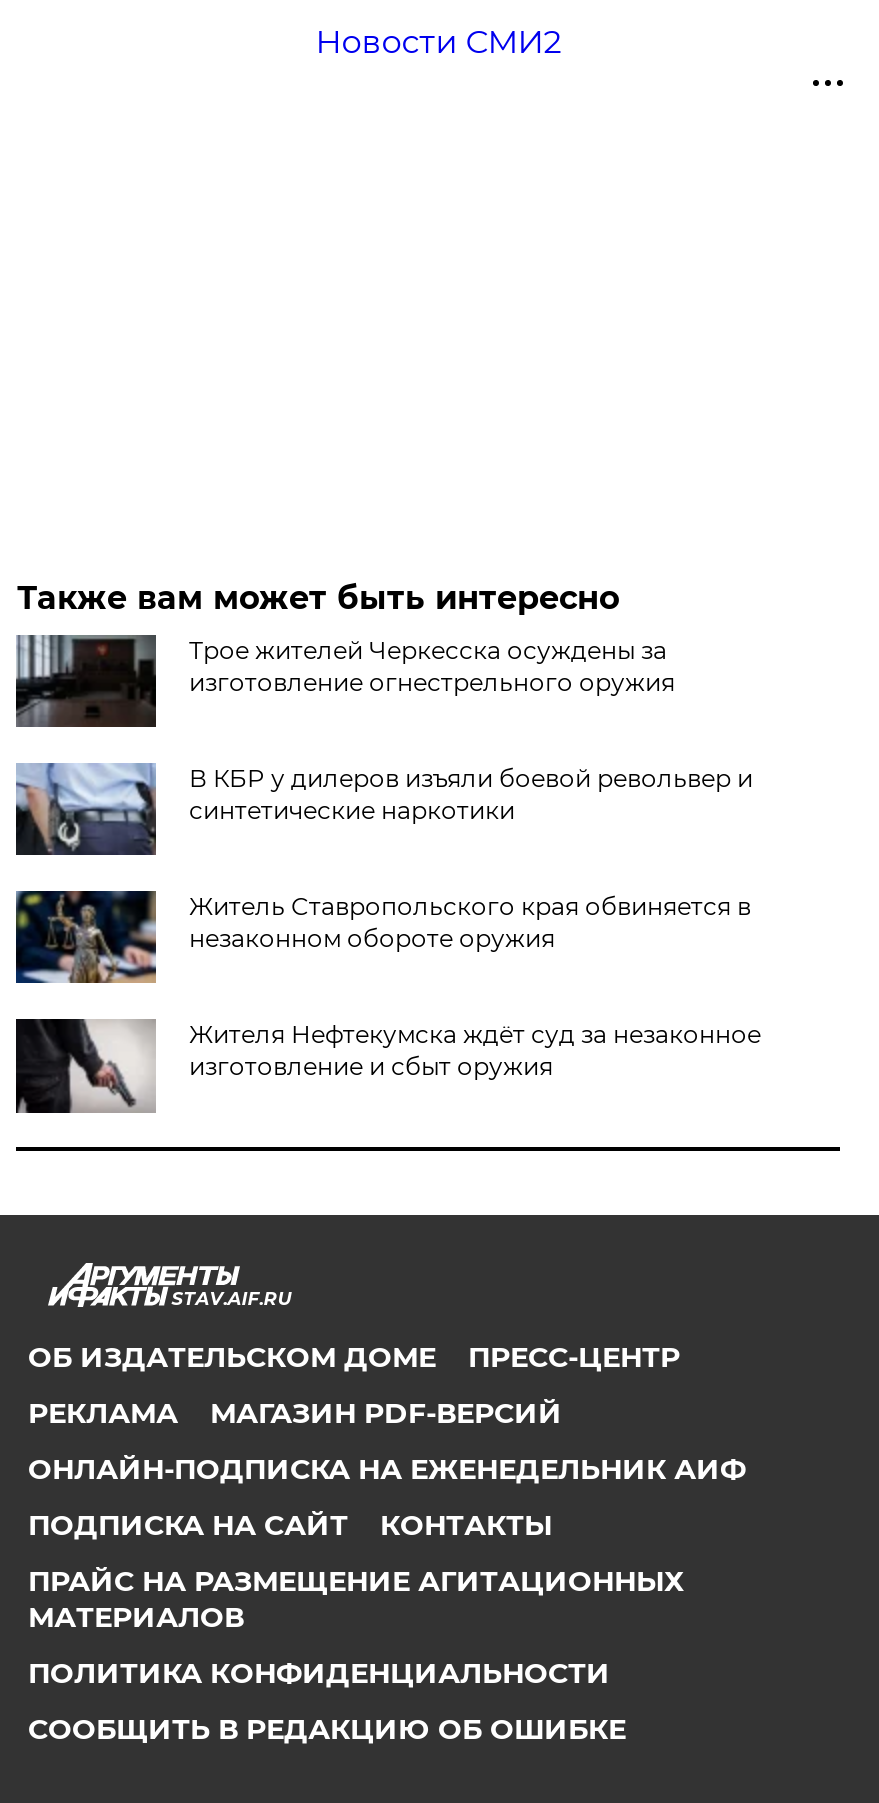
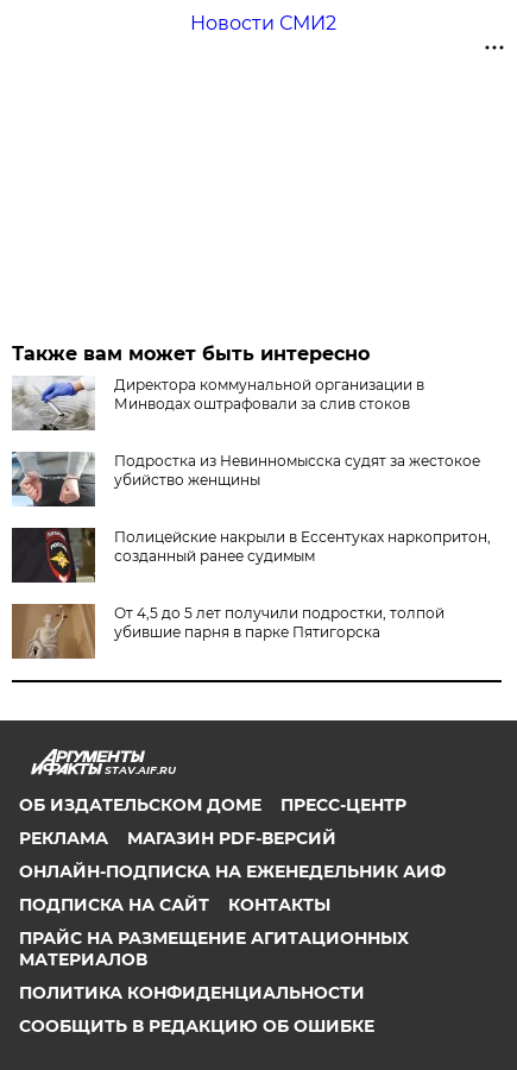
- [image]
- Трое жителей Черкесска осуждены за
- изготовление огнестрельного оружия
+ [image]
+ Директора коммунальной организации в
+ Минводах оштрафовали за слив стоков

- [image]
- В КБР у дилеров изъяли боевой револьвер и
- синтетические наркотики
+ [image]
+ Подростка из Невинномысска судят за жестокое
+ убийство женщины

- [image]
- Житель Ставропольского края обвиняется в
- незаконном обороте оружия
+ [image]
+ Полицейские накрыли в Ессентуках наркопритон,
+ созданный ранее судимым

- [image]
- Жителя Нефтекумска ждёт суд за незаконное
- изготовление и сбыт оружия
+ [image]
+ От 4,5 до 5 лет получили подростки, толпой
+ убившие парня в парке Пятигорска
